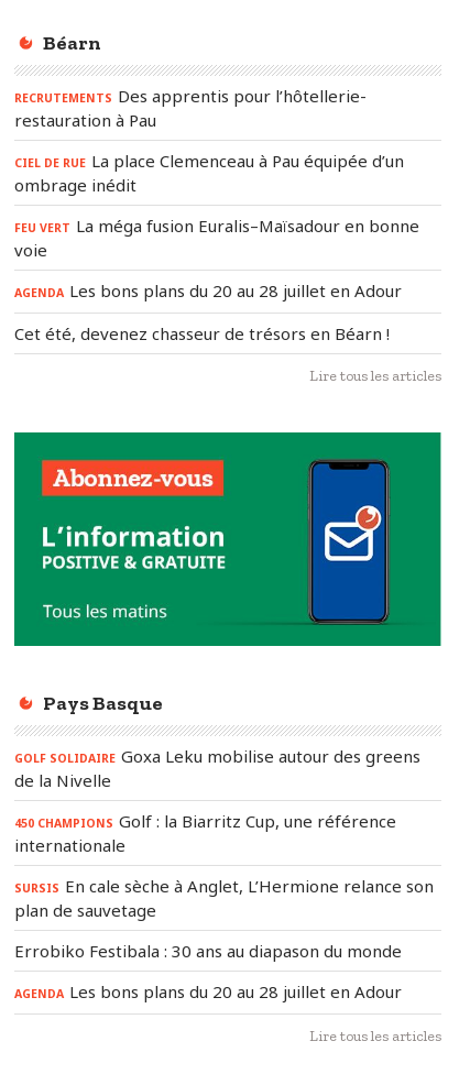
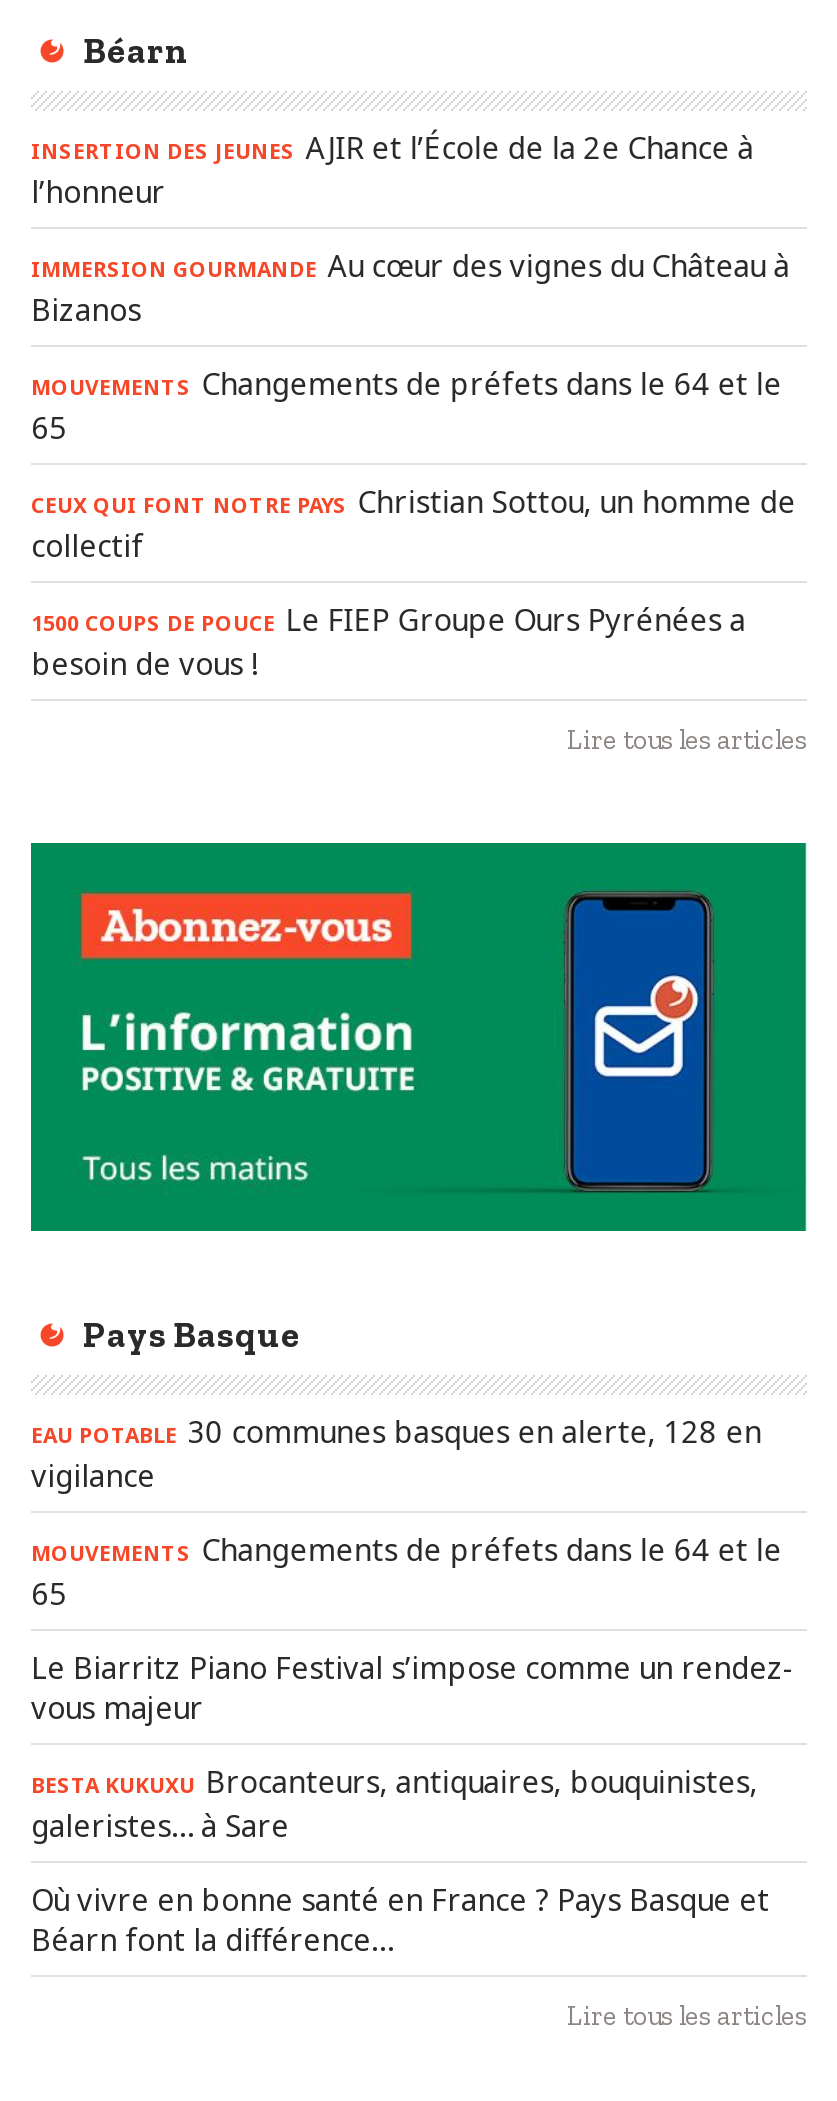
- RECRUTEMENTS Des apprentis pour l’hôtellerie-
- restauration à Pau
+ INSERTION DES JEUNES AJIR et l’École de la 2e Chance à
+ l’honneur

- CIEL DE RUE La place Clemenceau à Pau équipée d’un
- ombrage inédit
+ IMMERSION GOURMANDE Au cœur des vignes du Château à
+ Bizanos

- FEU VERT La méga fusion Euralis–Maïsadour en bonne
- voie
+ MOUVEMENTS Changements de préfets dans le 64 et le
+ 65

- AGENDA Les bons plans du 20 au 28 juillet en Adour
+ CEUX QUI FONT NOTRE PAYS Christian Sottou, un homme de
+ collectif

- Cet été, devenez chasseur de trésors en Béarn !
+ 1500 COUPS DE POUCE Le FIEP Groupe Ours Pyrénées a
+ besoin de vous !

- GOLF SOLIDAIRE Goxa Leku mobilise autour des greens
- de la Nivelle
+ EAU POTABLE 30 communes basques en alerte, 128 en
+ vigilance

- 450 CHAMPIONS Golf : la Biarritz Cup, une référence
- internationale
+ MOUVEMENTS Changements de préfets dans le 64 et le
+ 65

- SURSIS En cale sèche à Anglet, L’Hermione relance son
- plan de sauvetage
+ Le Biarritz Piano Festival s’impose comme un rendez-
+ vous majeur

- Errobiko Festibala : 30 ans au diapason du monde
+ BESTA KUKUXU Brocanteurs, antiquaires, bouquinistes,
+ galeristes… à Sare

- AGENDA Les bons plans du 20 au 28 juillet en Adour
+ Où vivre en bonne santé en France ? Pays Basque et
+ Béarn font la différence…
